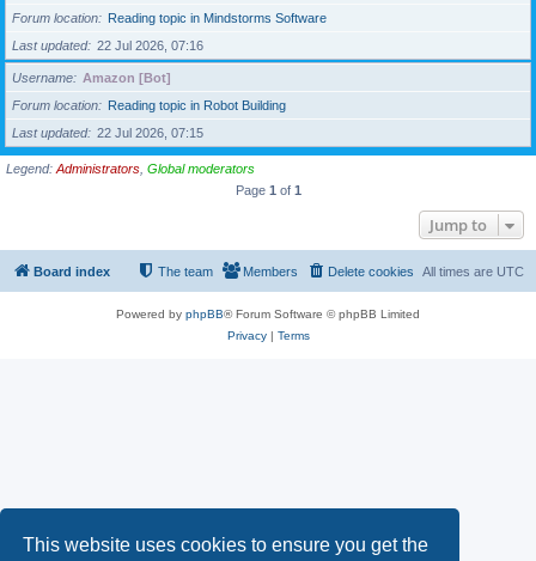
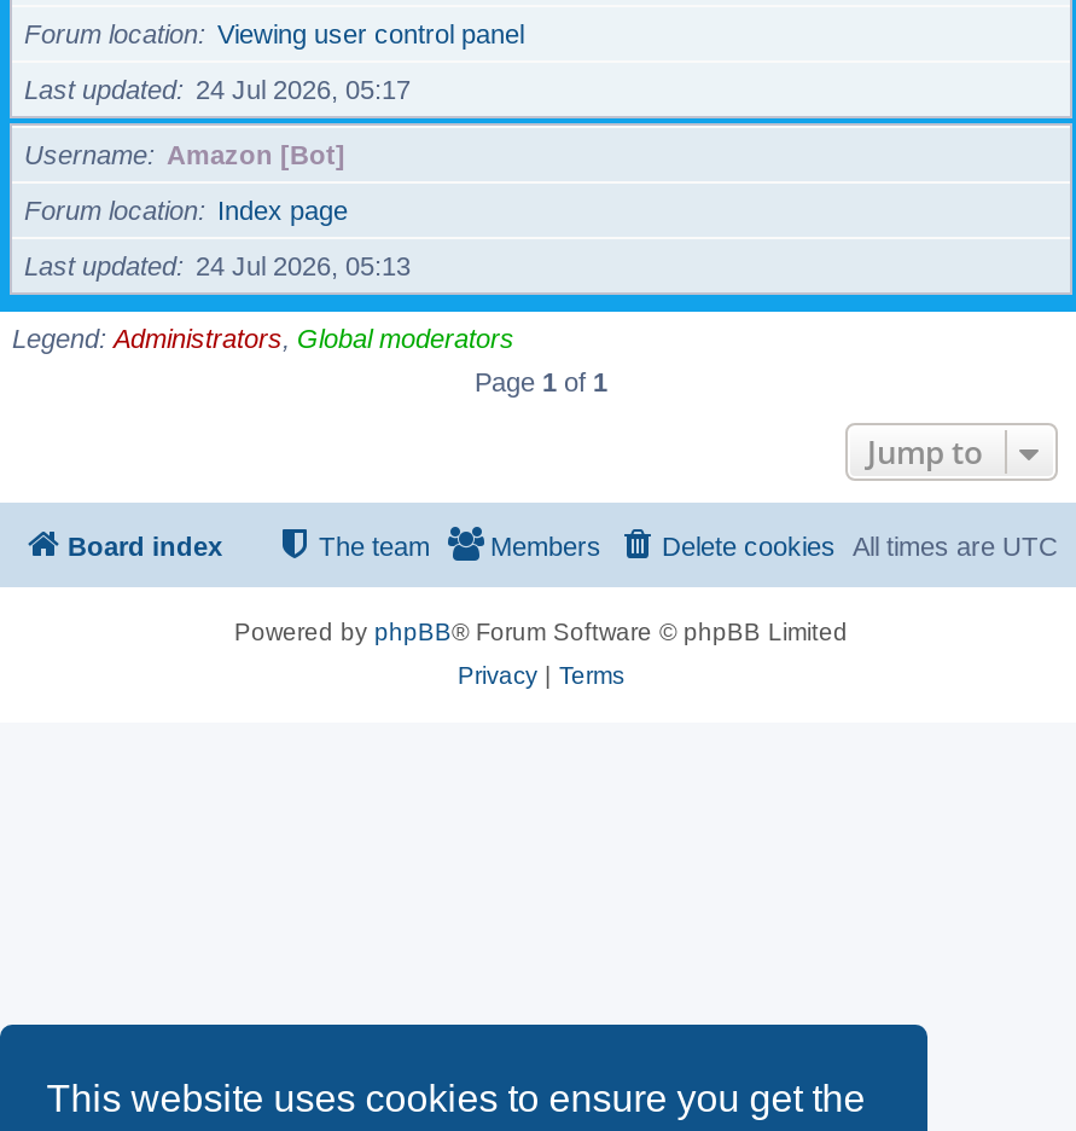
- Reading topic in Mindstorms Software
+ Viewing user control panel

- Last updated 22 Jul 2026, 07:16
+ Last updated 24 Jul 2026, 05:17

- Reading topic in Robot Building
+ Index page

- Last updated 22 Jul 2026, 07:15
+ Last updated 24 Jul 2026, 05:13
